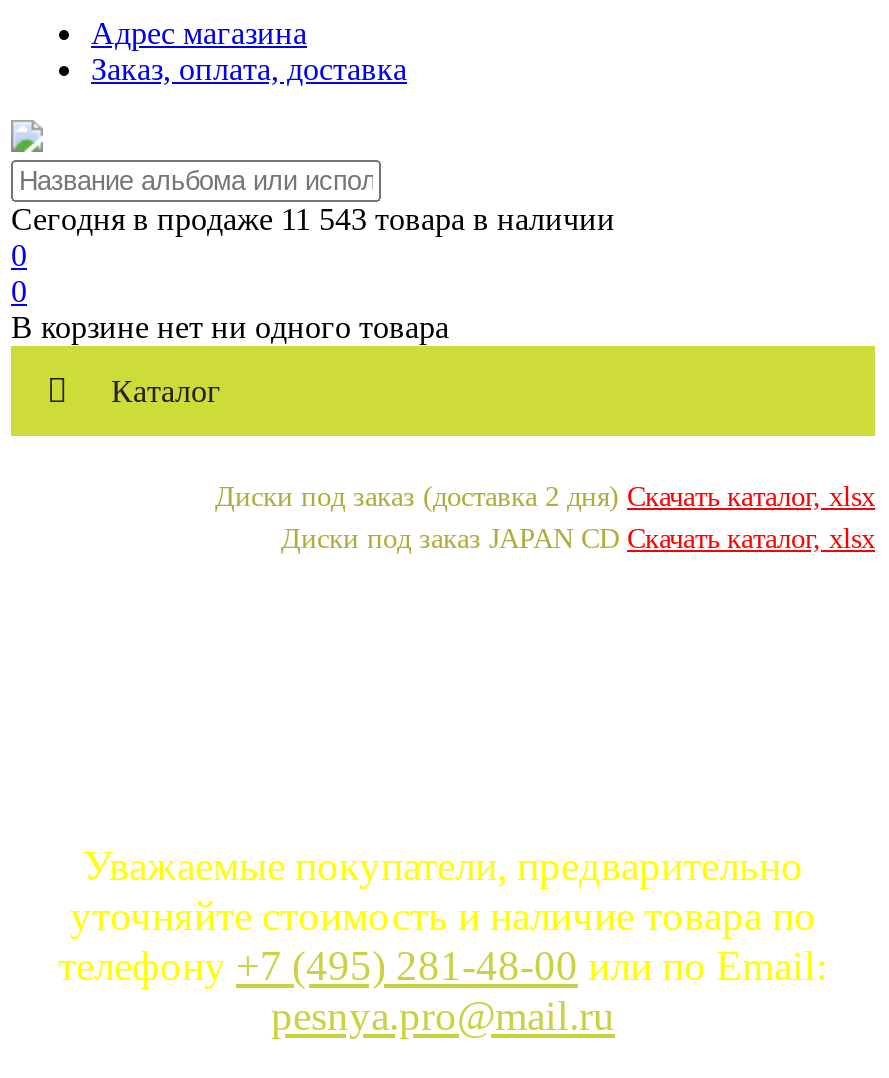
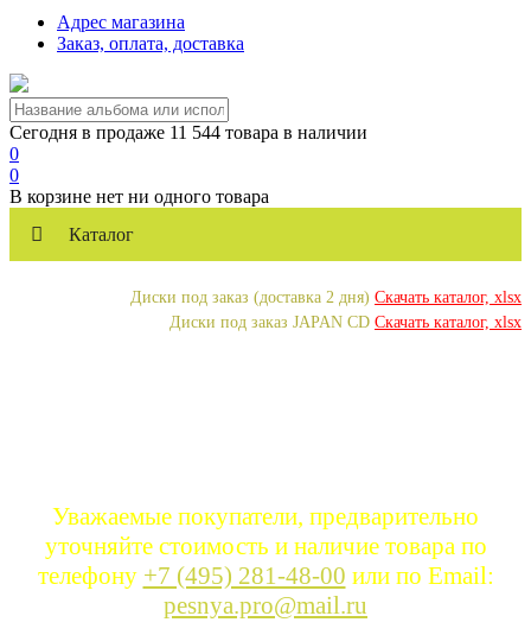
- Сегодня в продаже 11 543 товара в наличии
+ Сегодня в продаже 11 544 товара в наличии
